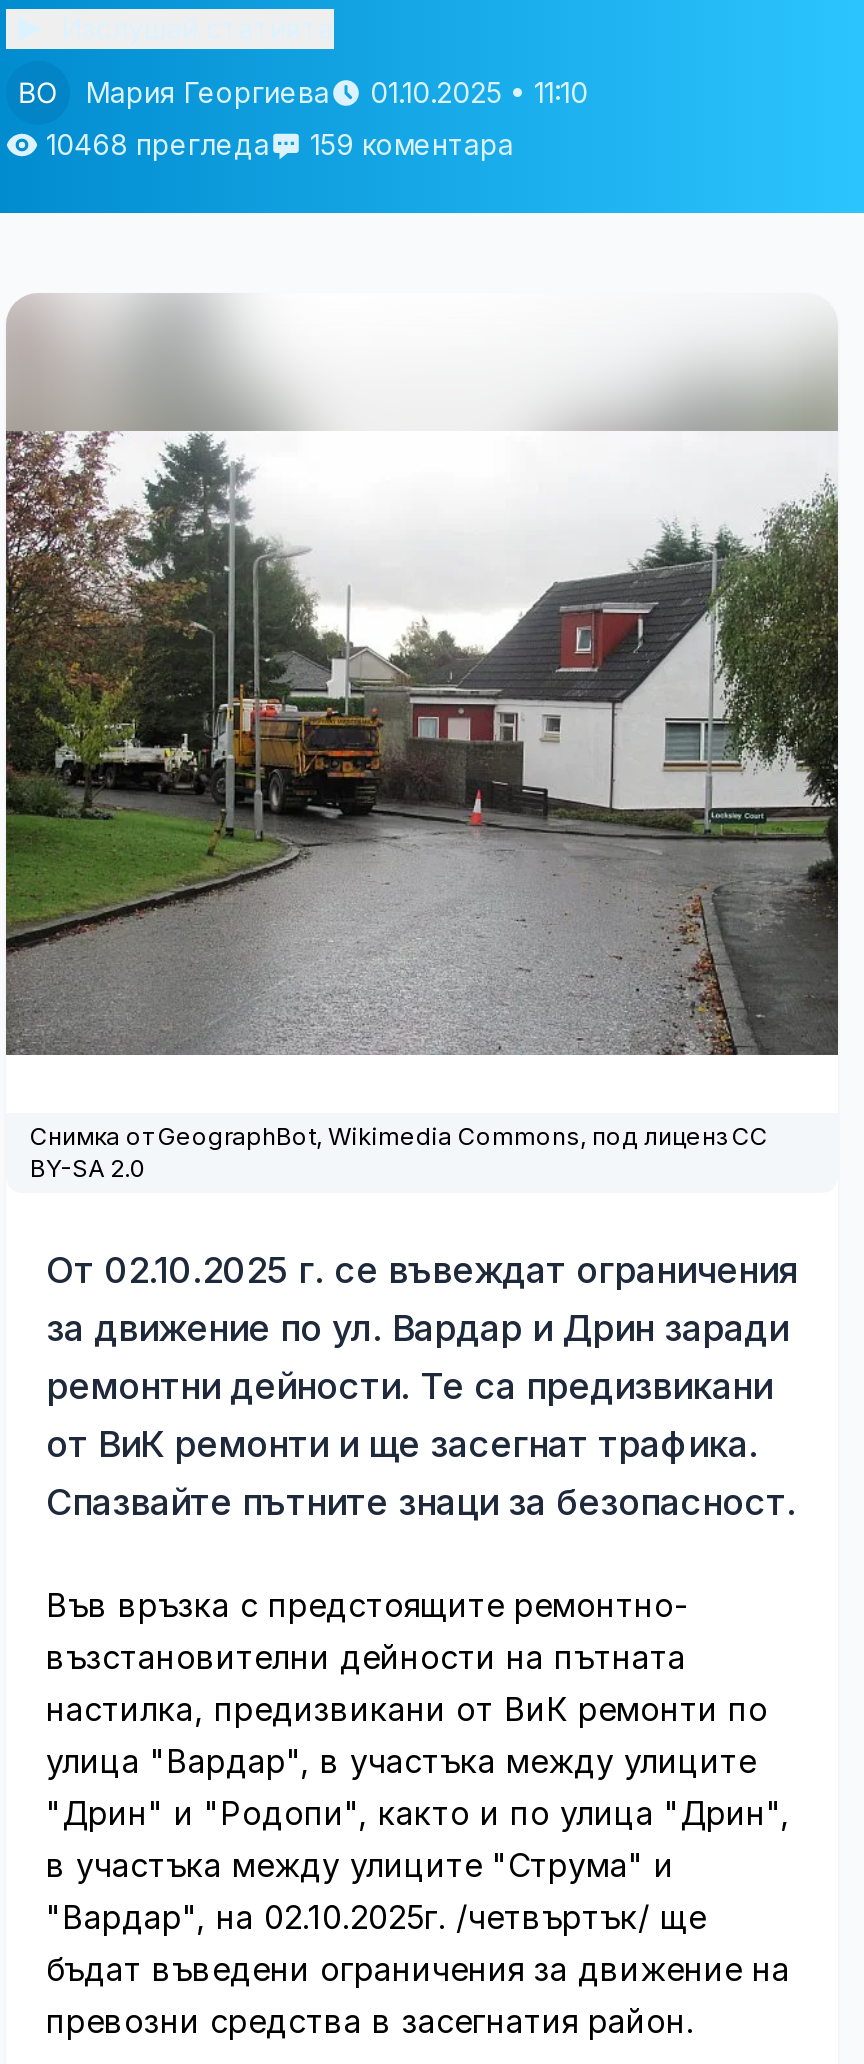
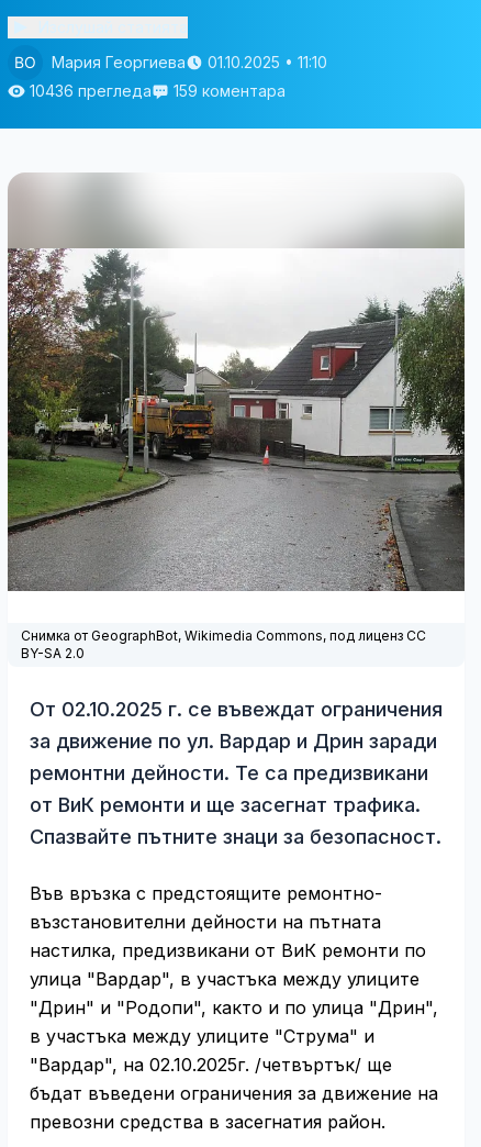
- 10468 прегледа 159 коментара
+ 10436 прегледа 159 коментара
